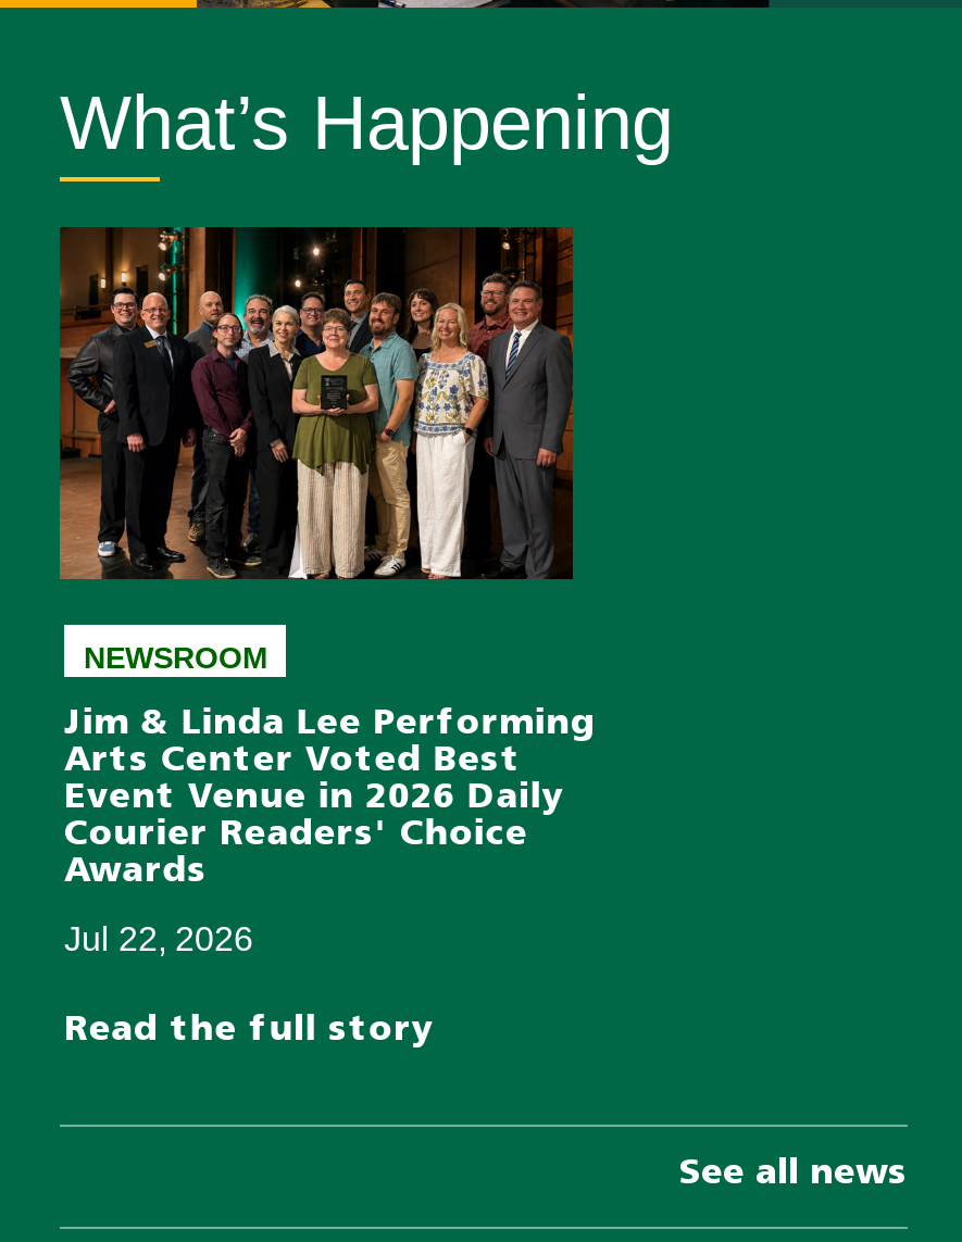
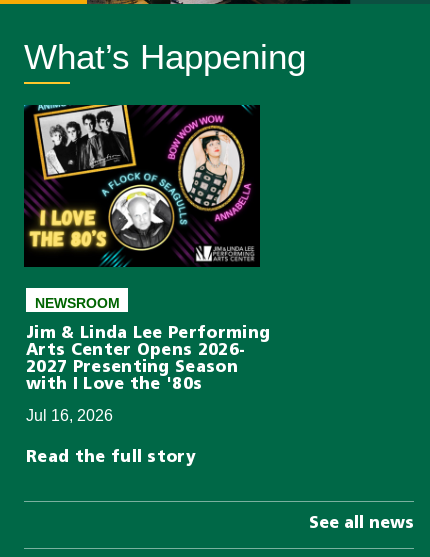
- [image]
+ [image]

- Arts Center Voted Best
- Event Venue in 2026 Daily
- Courier Readers' Choice
- Awards
+ Arts Center Opens 2026-
+ 2027 Presenting Season
+ with I Love the '80s

- Jul 22, 2026
+ Jul 16, 2026
